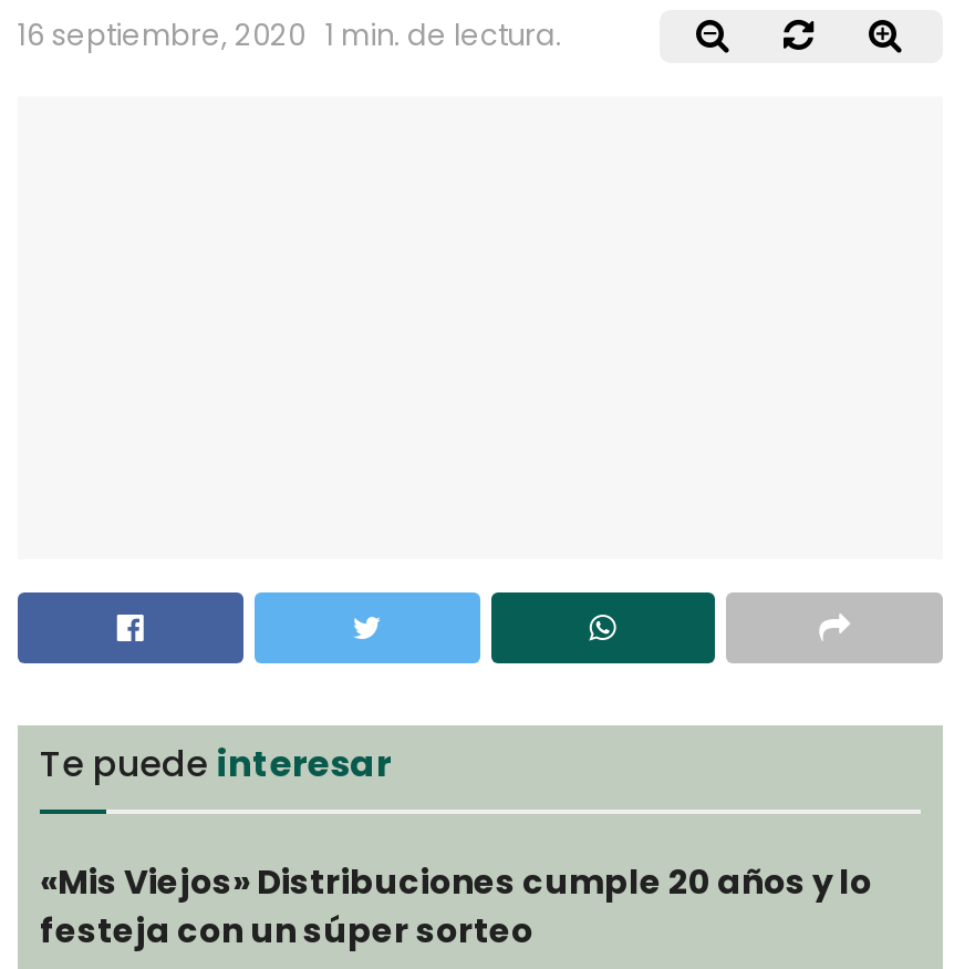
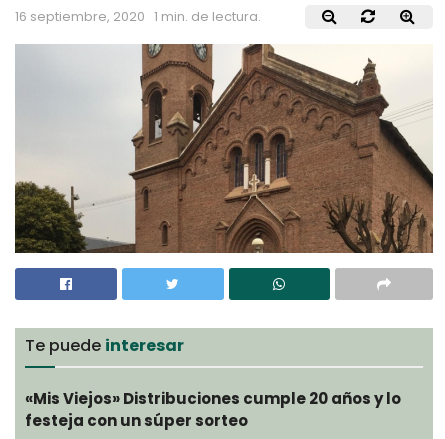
+ [image]
